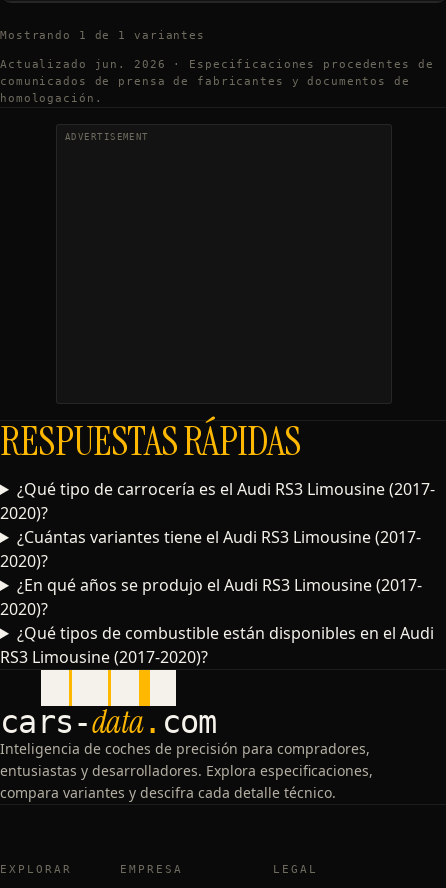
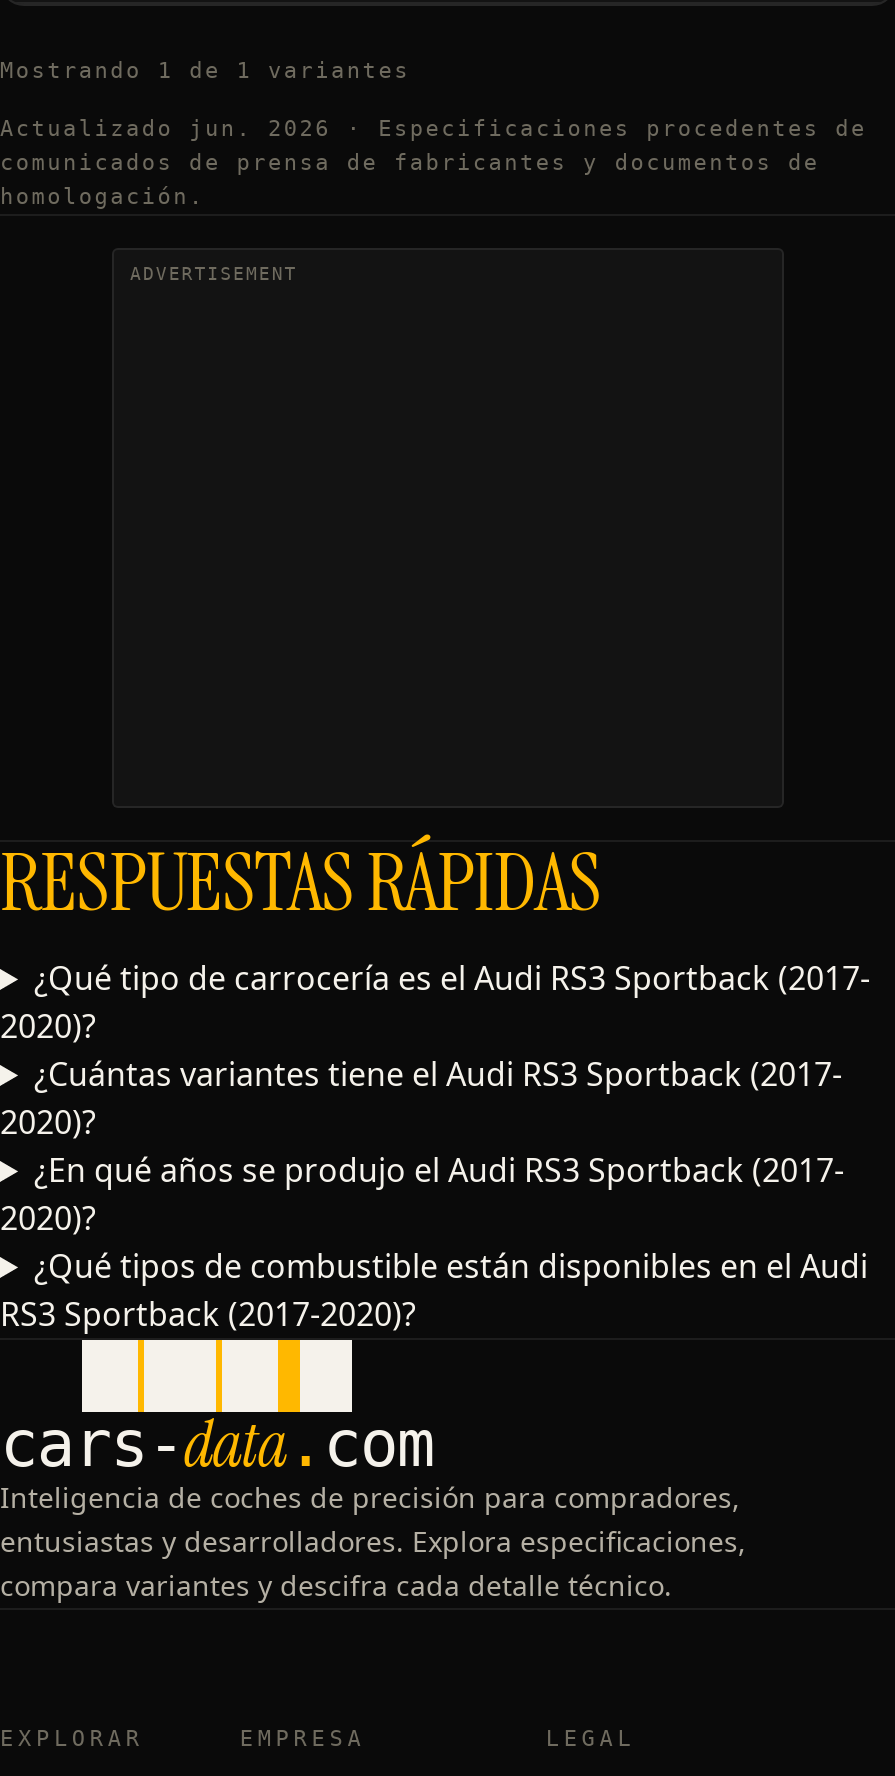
- ¿Qué tipo de carrocería es el Audi RS3 Limousine (2017-
+ ¿Qué tipo de carrocería es el Audi RS3 Sportback (2017-

- ¿Cuántas variantes tiene el Audi RS3 Limousine (2017-
+ ¿Cuántas variantes tiene el Audi RS3 Sportback (2017-

- ¿En qué años se produjo el Audi RS3 Limousine (2017-
+ ¿En qué años se produjo el Audi RS3 Sportback (2017-

- RS3 Limousine (2017-2020)?
+ RS3 Sportback (2017-2020)?
